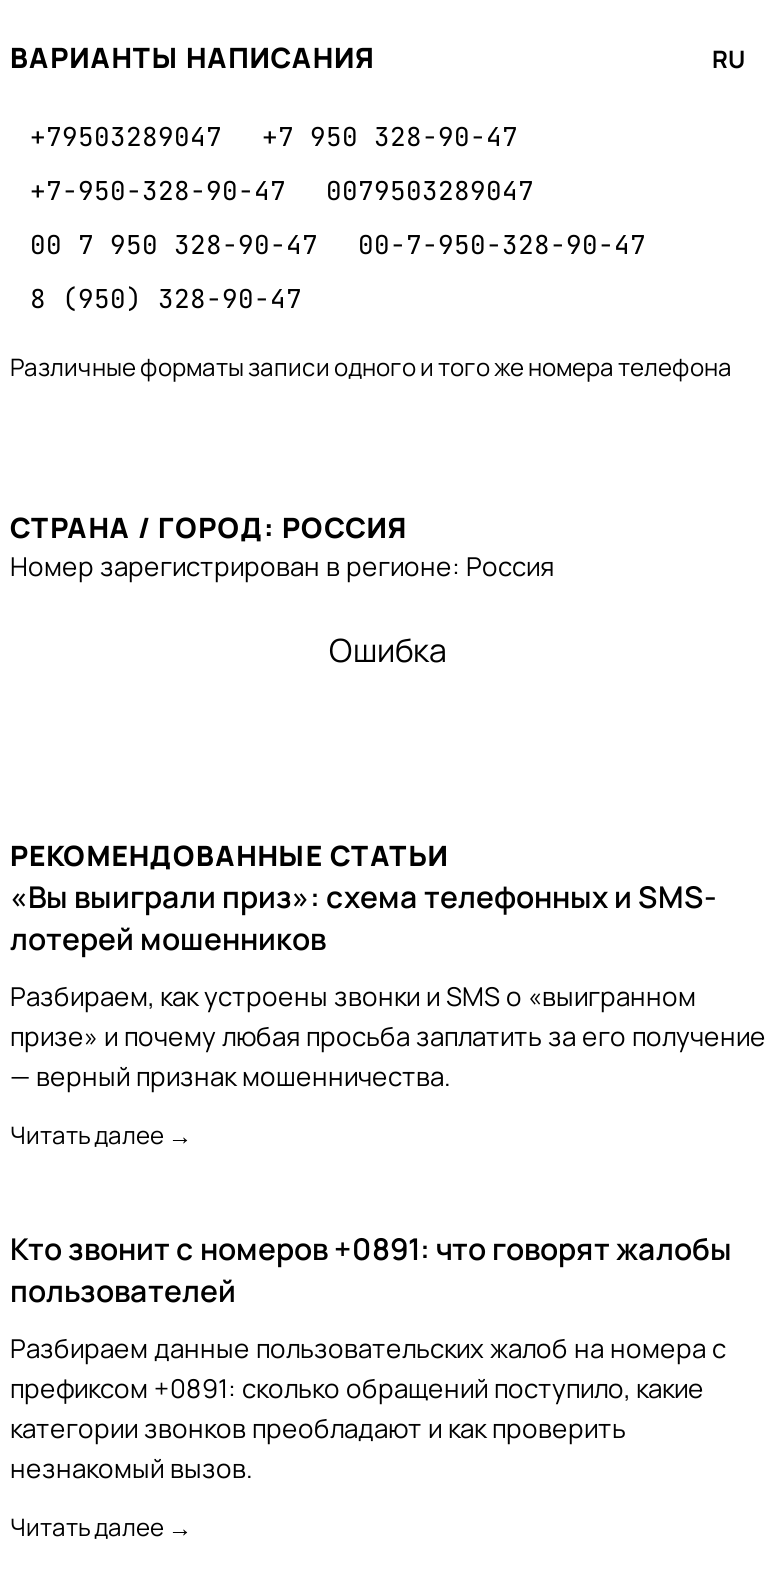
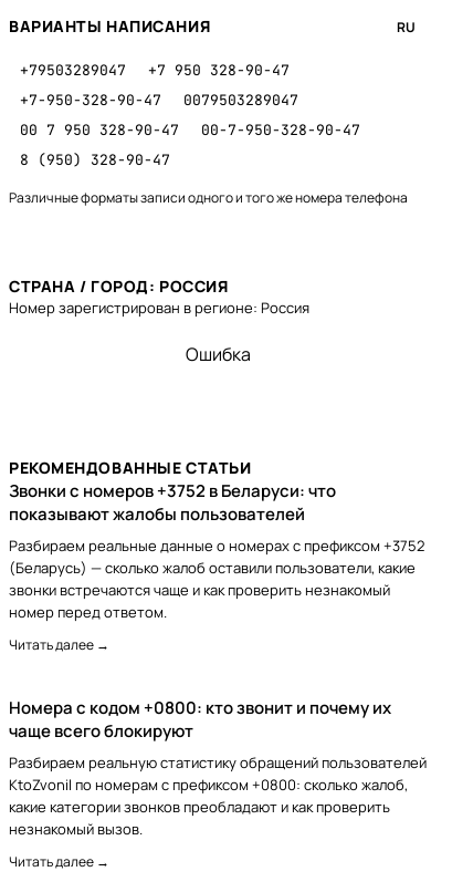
- «Вы выиграли приз»: схема телефонных и SMS-
- лотерей мошенников
- Разбираем, как устроены звонки и SMS о «выигранном
- призе» и почему любая просьба заплатить за его получение
- — верный признак мошенничества.
+ Звонки с номеров +3752 в Беларуси: что
+ показывают жалобы пользователей
+ Разбираем реальные данные о номерах с префиксом +3752
+ (Беларусь) — сколько жалоб оставили пользователи, какие
+ звонки встречаются чаще и как проверить незнакомый
+ номер перед ответом.

- Кто звонит с номеров +0891: что говорят жалобы
- пользователей
- Разбираем данные пользовательских жалоб на номера с
- префиксом +0891: сколько обращений поступило, какие
- категории звонков преобладают и как проверить
+ Номера с кодом +0800: кто звонит и почему их
+ чаще всего блокируют
+ Разбираем реальную статистику обращений пользователей
+ KtoZvonil по номерам с префиксом +0800: сколько жалоб,
+ какие категории звонков преобладают и как проверить
